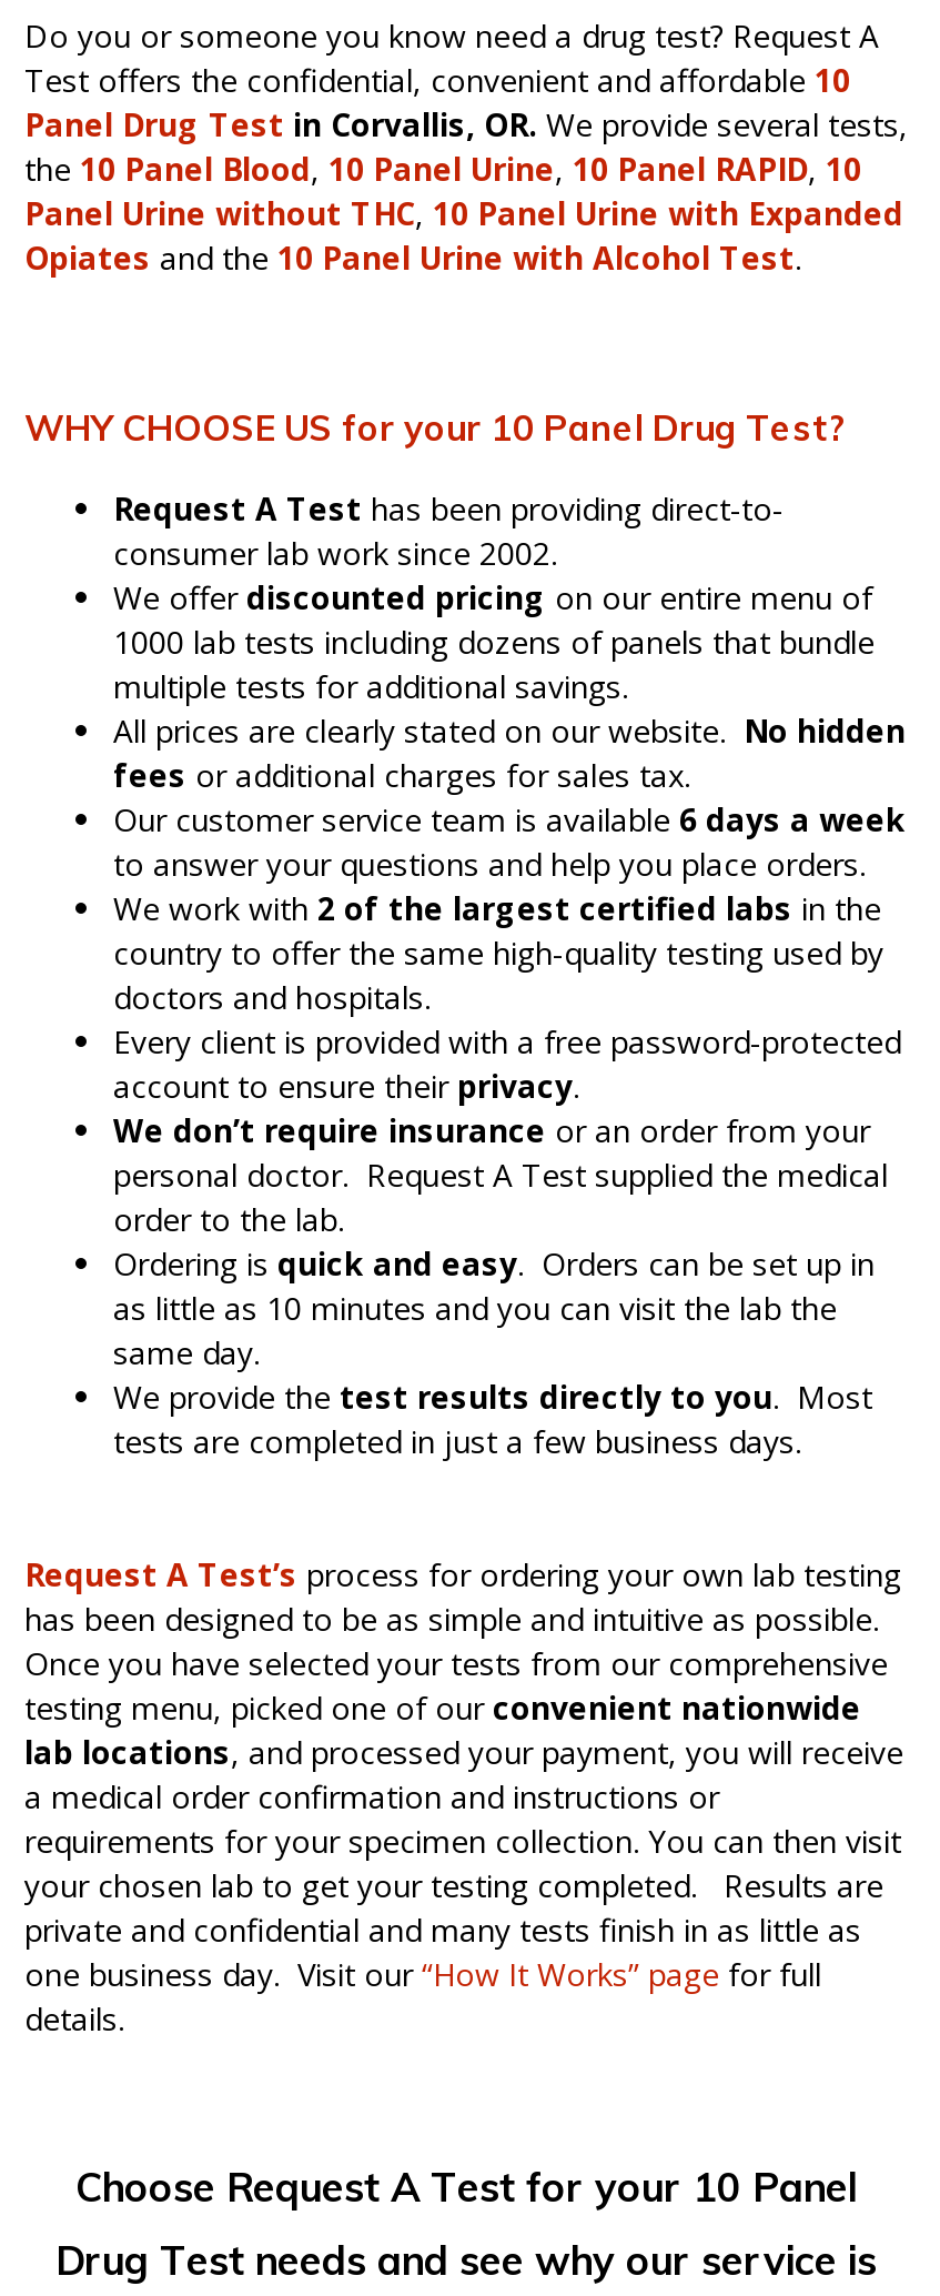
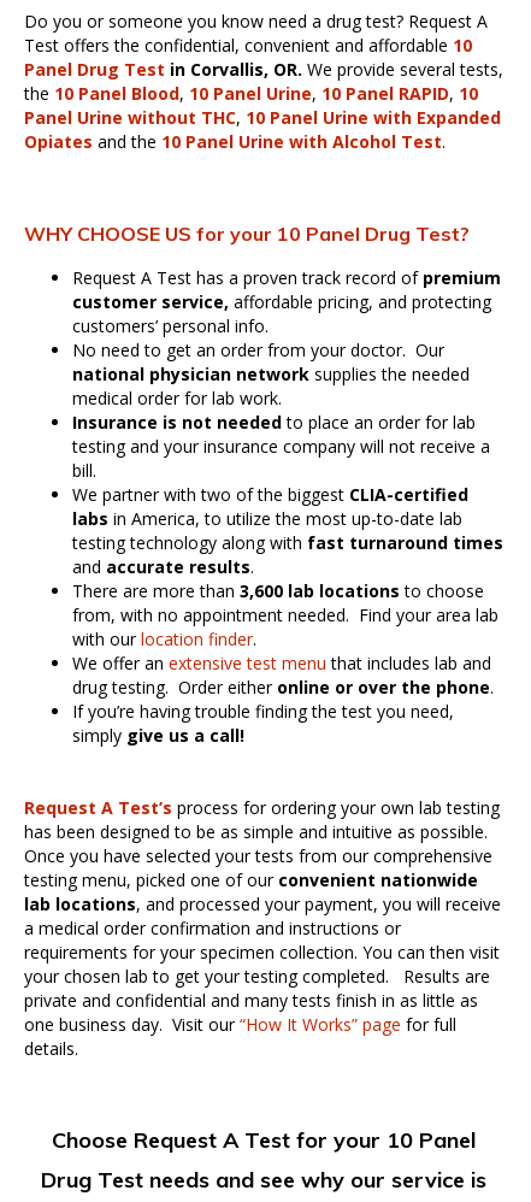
- Request A Test has been providing direct-to-
- consumer lab work since 2002.
- We offer discounted pricing on our entire menu of
- 1000 lab tests including dozens of panels that bundle
- multiple tests for additional savings.
- All prices are clearly stated on our website. No hidden
- fees or additional charges for sales tax.
- Our customer service team is available 6 days a week
- to answer your questions and help you place orders.
- We work with 2 of the largest certified labs in the
- country to offer the same high-quality testing used by
- doctors and hospitals.
- Every client is provided with a free password-protected
- account to ensure their privacy.
- We don’t require insurance or an order from your
- personal doctor. Request A Test supplied the medical
- order to the lab.
- Ordering is quick and easy. Orders can be set up in
- as little as 10 minutes and you can visit the lab the
- same day.
- We provide the test results directly to you. Most
- tests are completed in just a few business days.
+ Request A Test has a proven track record of premium
+ customer service, affordable pricing, and protecting
+ customers’ personal info.
+ No need to get an order from your doctor. Our
+ national physician network supplies the needed
+ medical order for lab work.
+ Insurance is not needed to place an order for lab
+ testing and your insurance company will not receive a
+ bill.
+ We partner with two of the biggest CLIA-certified
+ labs in America, to utilize the most up-to-date lab
+ testing technology along with fast turnaround times
+ and accurate results.
+ There are more than 3,600 lab locations to choose
+ from, with no appointment needed. Find your area lab
+ with our location finder.
+ We offer an extensive test menu that includes lab and
+ drug testing. Order either online or over the phone.
+ If you’re having trouble finding the test you need,
+ simply give us a call!
